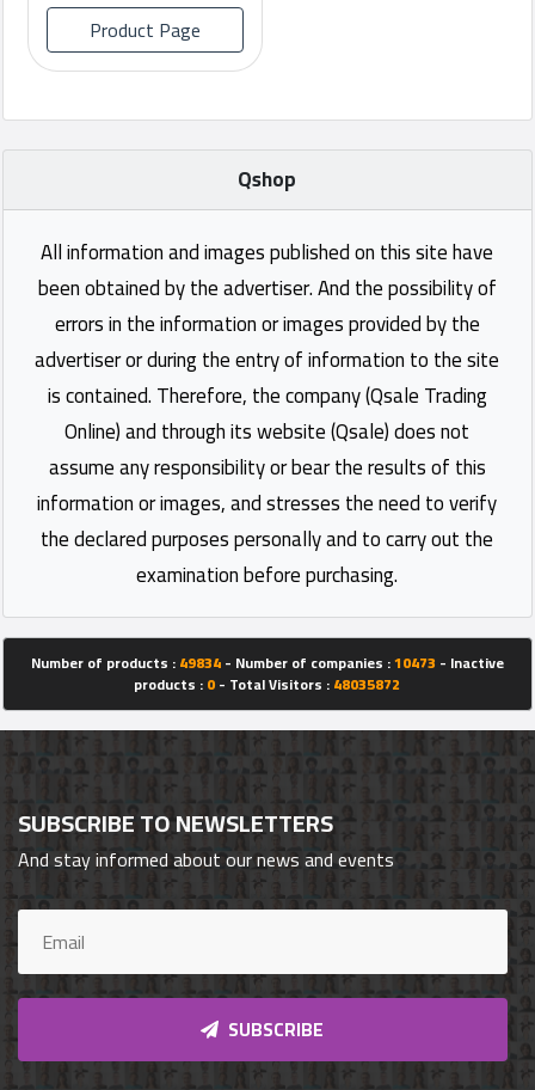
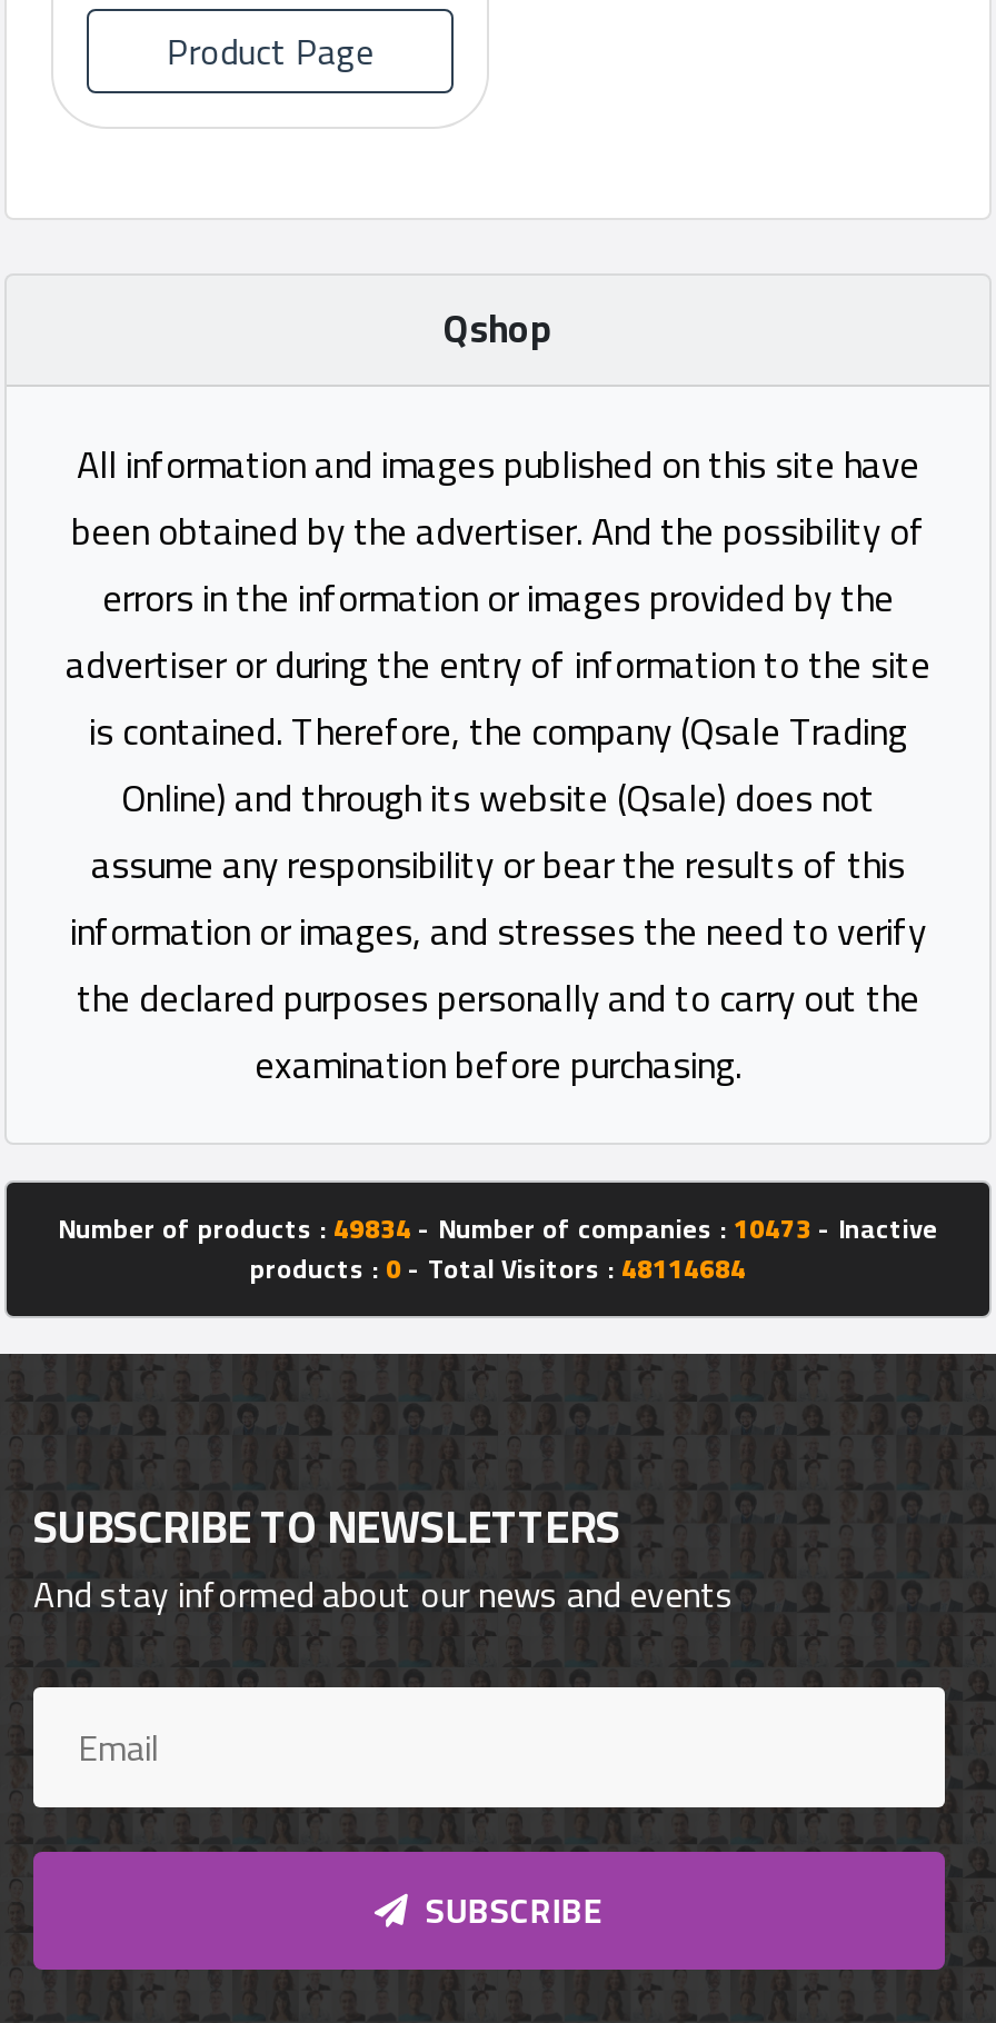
- products : 0 - Total Visitors : 48035872
+ products : 0 - Total Visitors : 48114684
